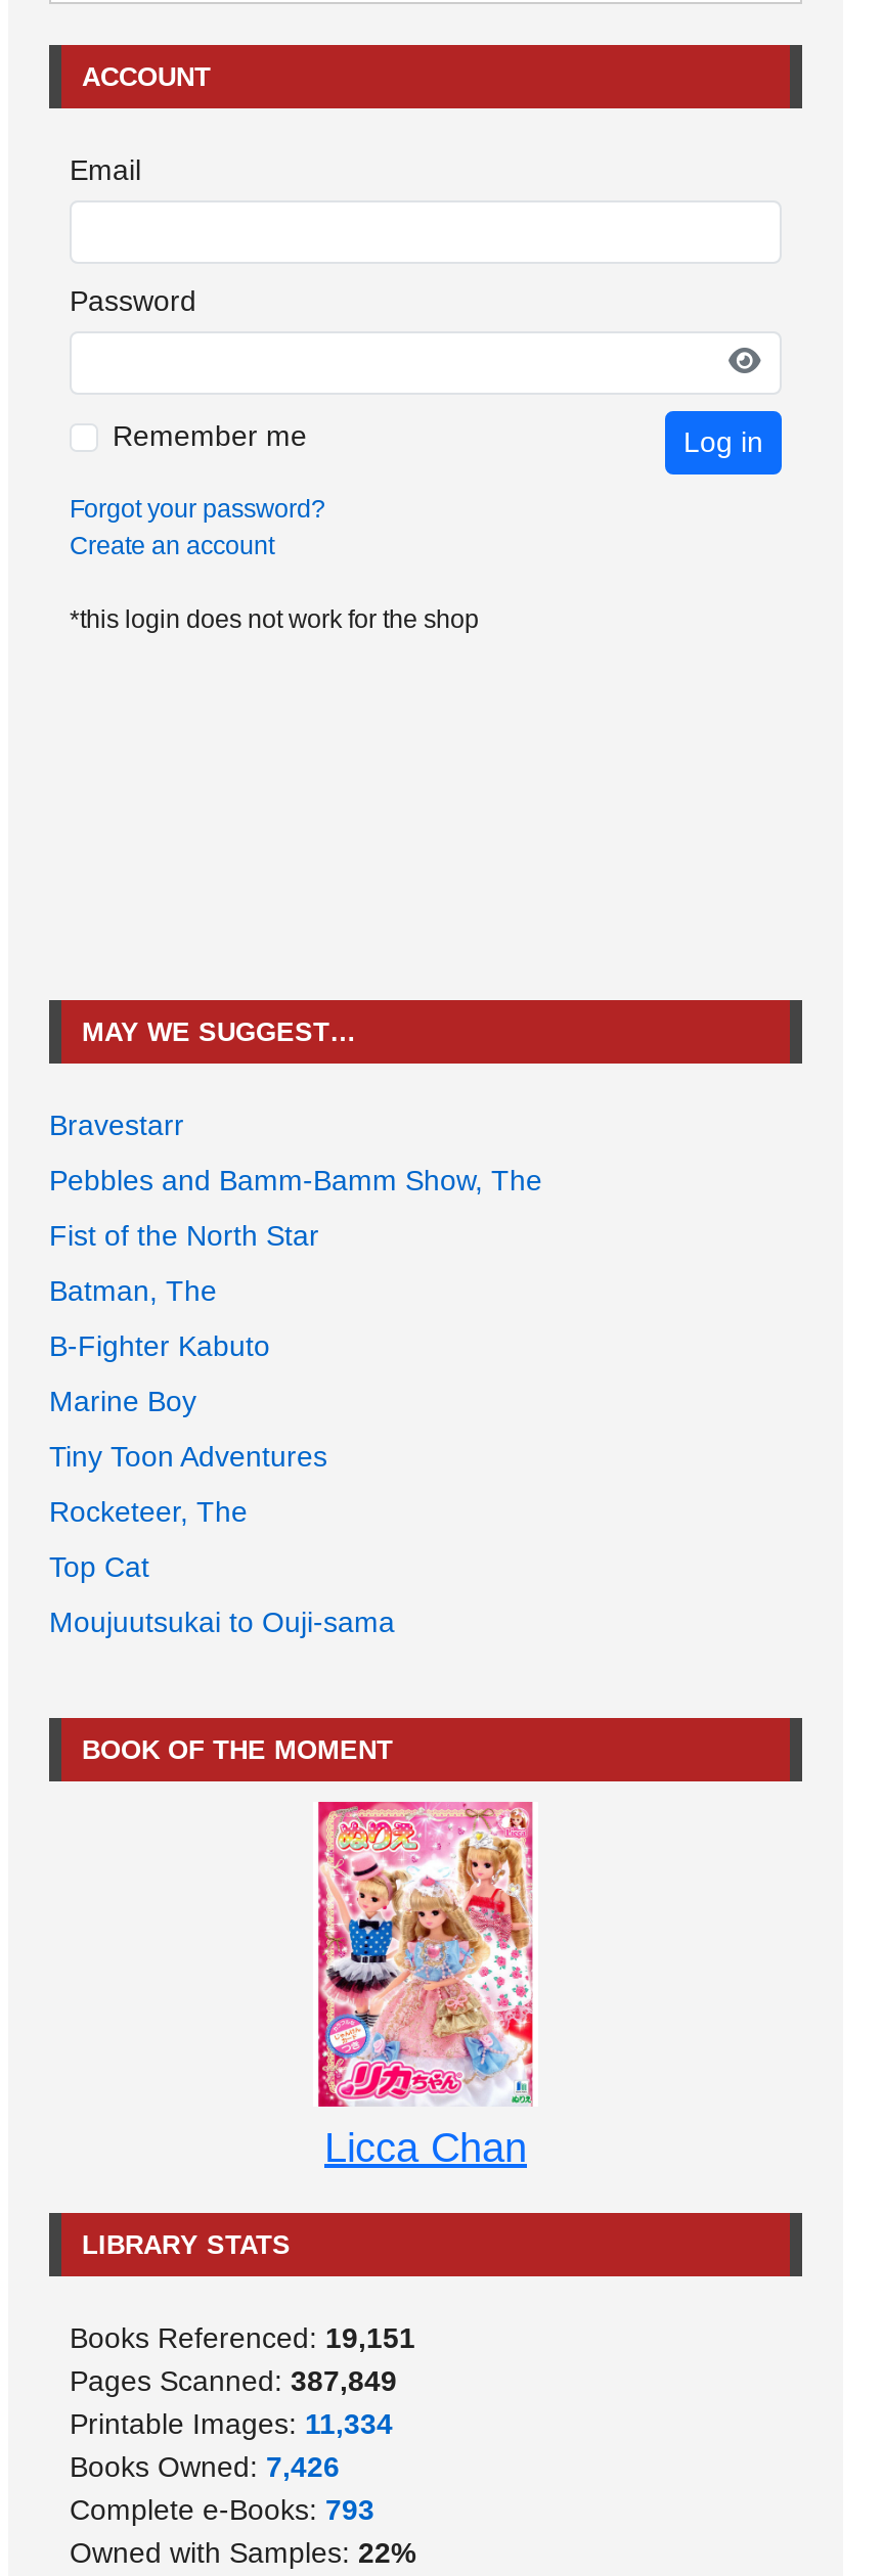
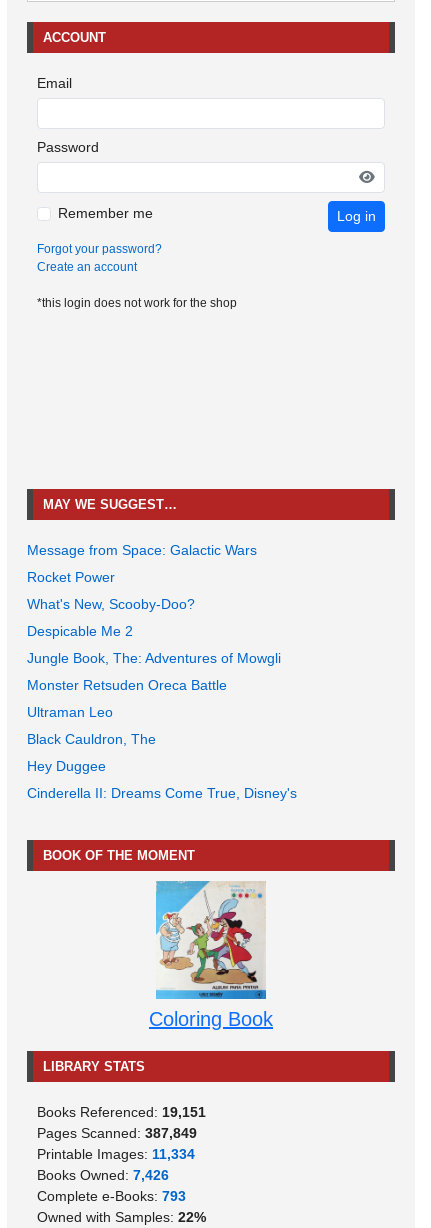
- Bravestarr
+ Message from Space: Galactic Wars

- Pebbles and Bamm-Bamm Show, The
+ Rocket Power

- Fist of the North Star
+ What's New, Scooby-Doo?

- Batman, The
+ Despicable Me 2

- B-Fighter Kabuto
+ Jungle Book, The: Adventures of Mowgli

- Marine Boy
+ Monster Retsuden Oreca Battle

- Tiny Toon Adventures
+ Ultraman Leo

- Rocketeer, The
+ Black Cauldron, The

- Top Cat
+ Hey Duggee

- Moujuutsukai to Ouji-sama
+ Cinderella II: Dreams Come True, Disney's

- [image]
- Licca Chan
+ [image]
+ Coloring Book
